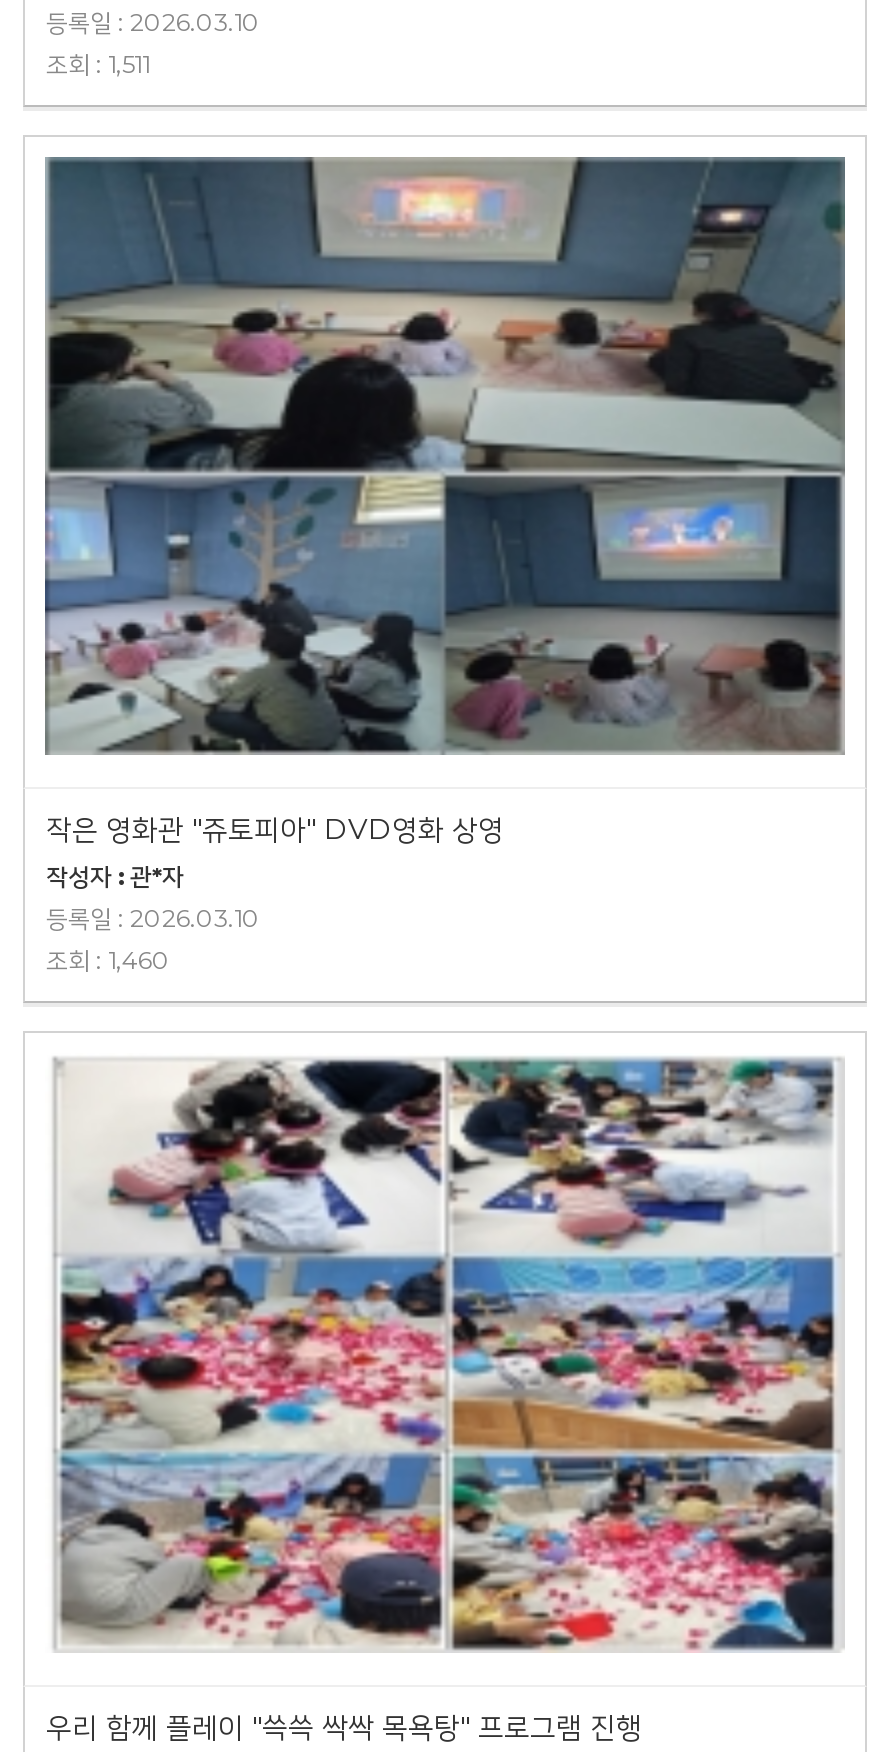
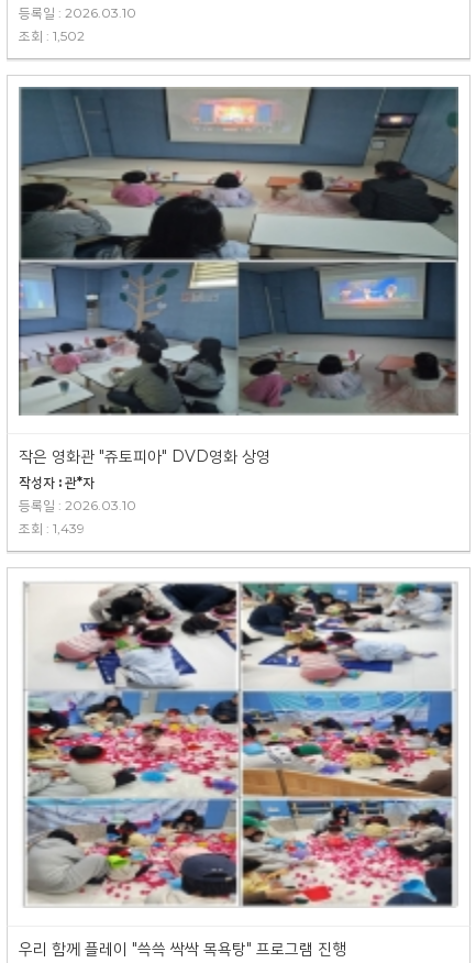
- 조회 : 1,511
+ 조회 : 1,502

- 조회 : 1,460
+ 조회 : 1,439
